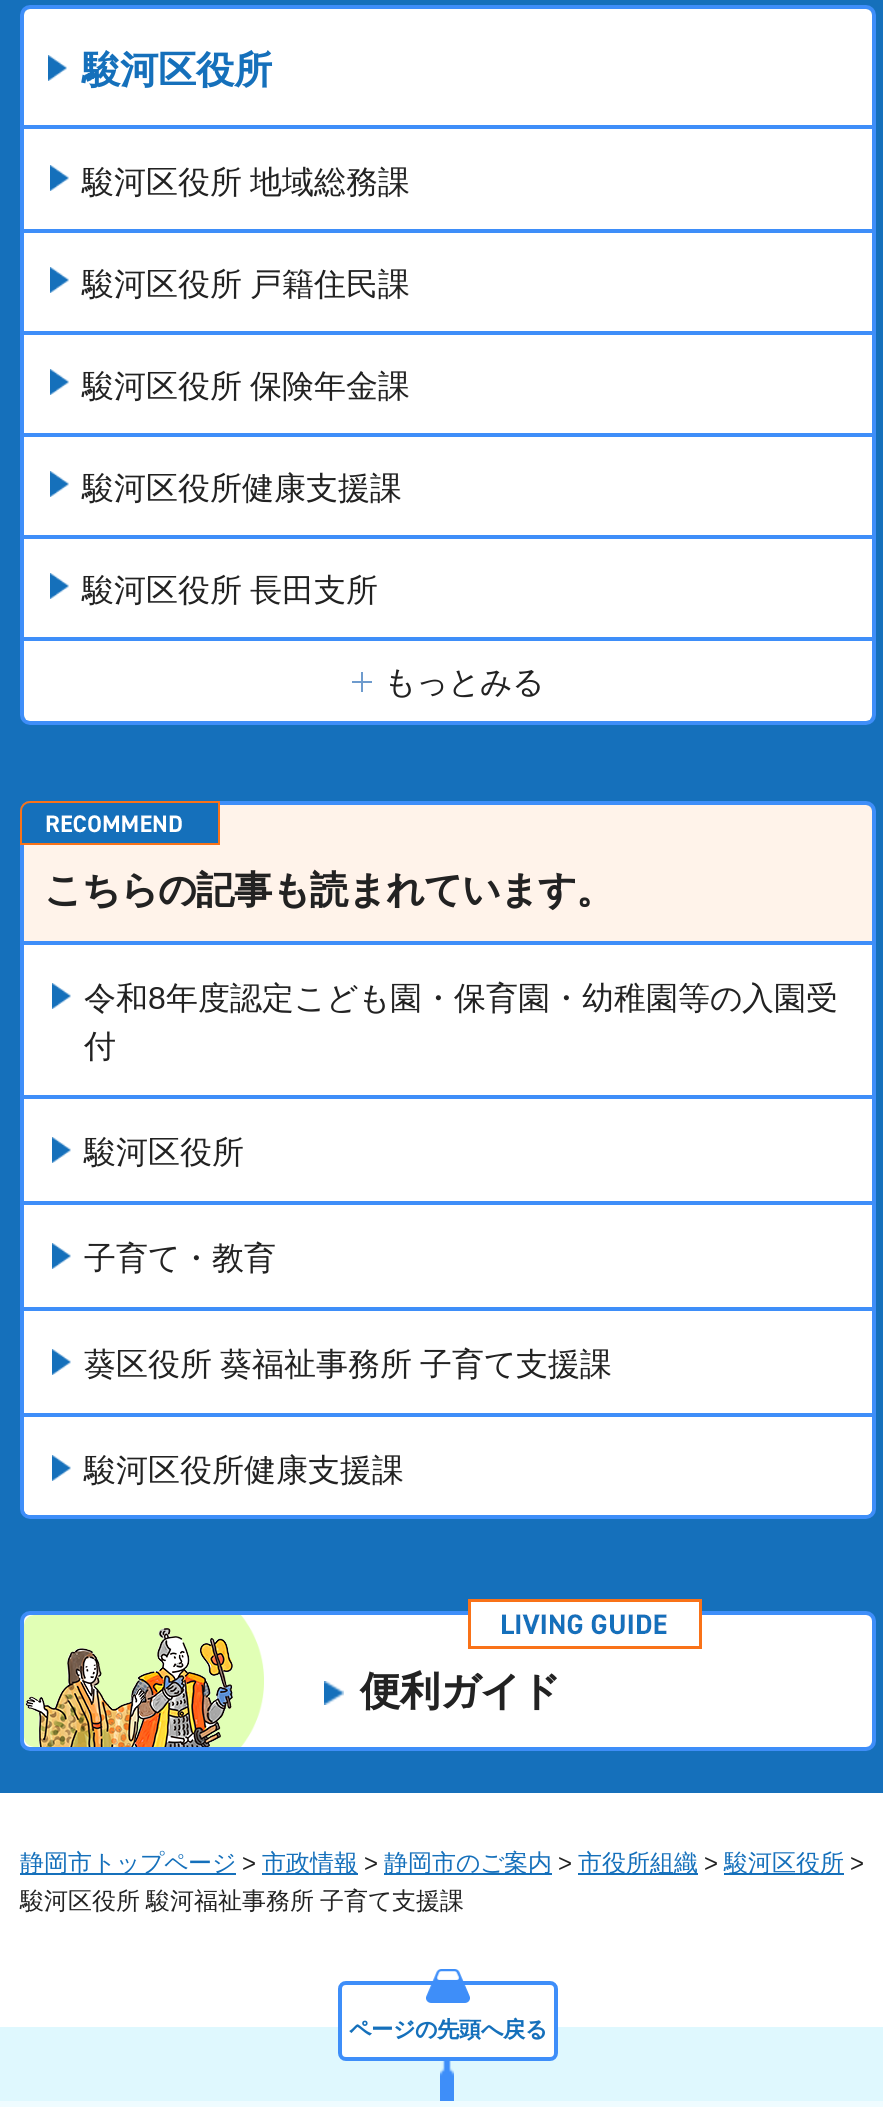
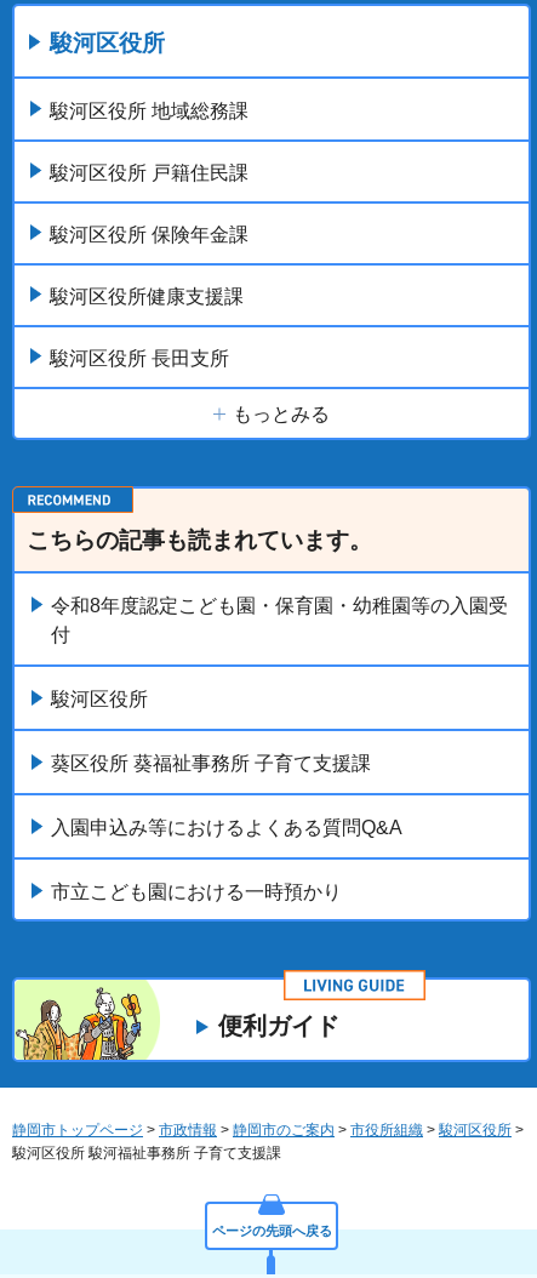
- 子育て・教育

moved up: 葵区役所 葵福祉事務所 子育て支援課

- 駿河区役所健康支援課
+ 入園申込み等におけるよくある質問Q&A
+ 市立こども園における一時預かり
